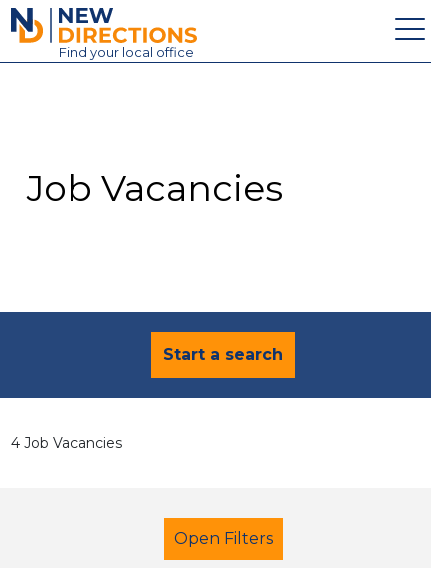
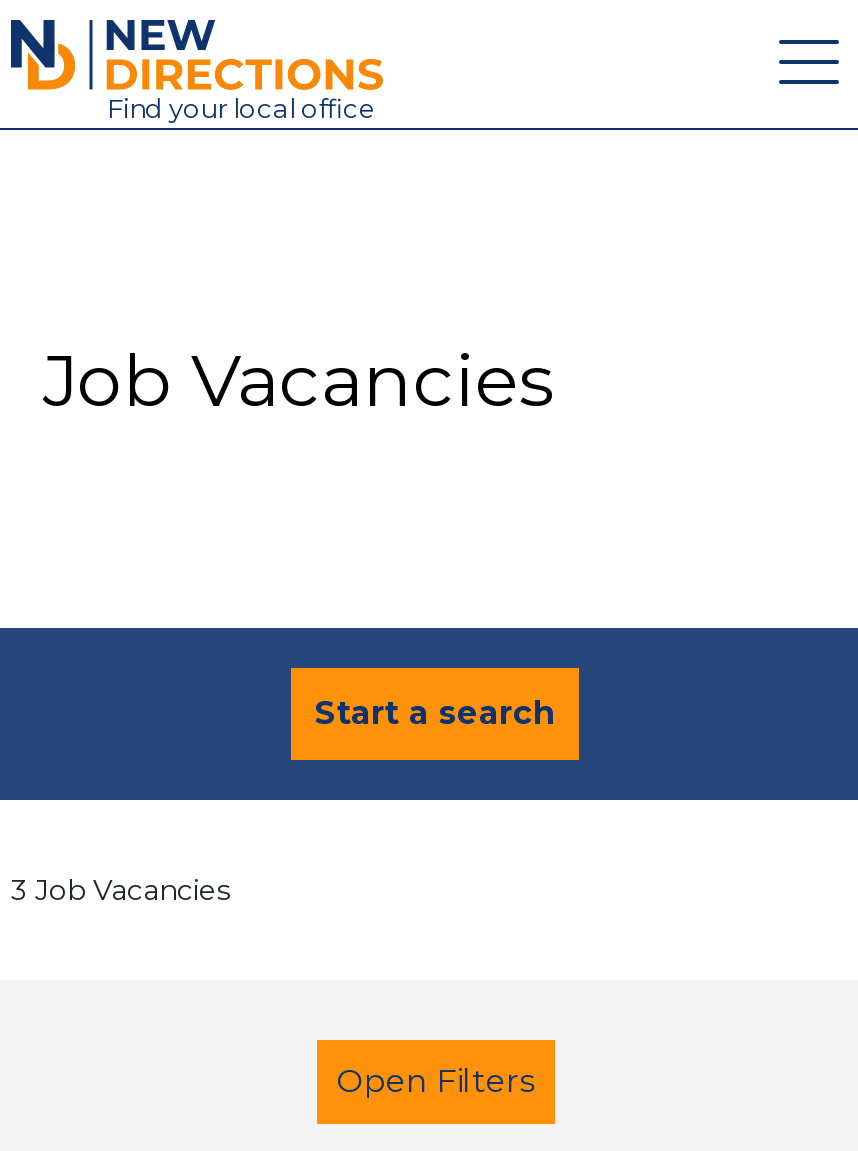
- 4 Job Vacancies
+ 3 Job Vacancies
